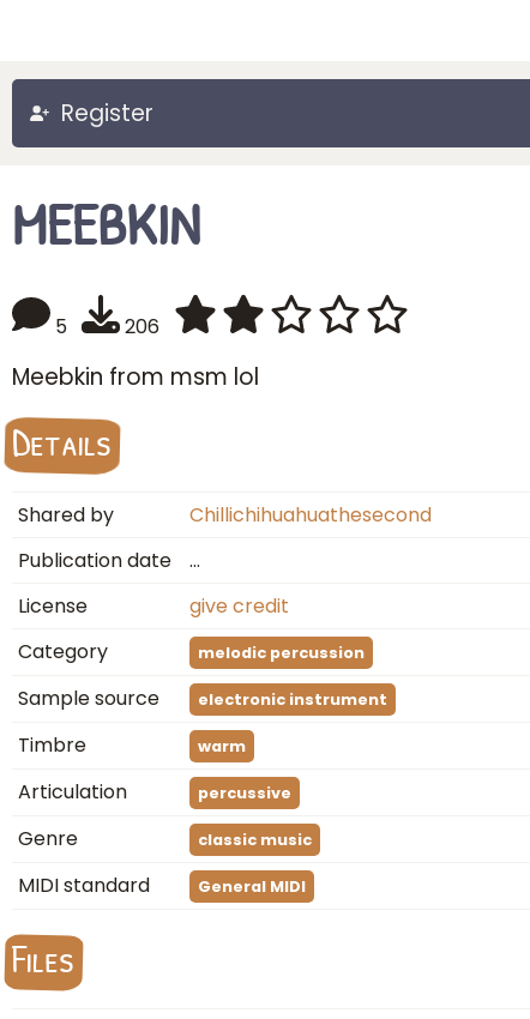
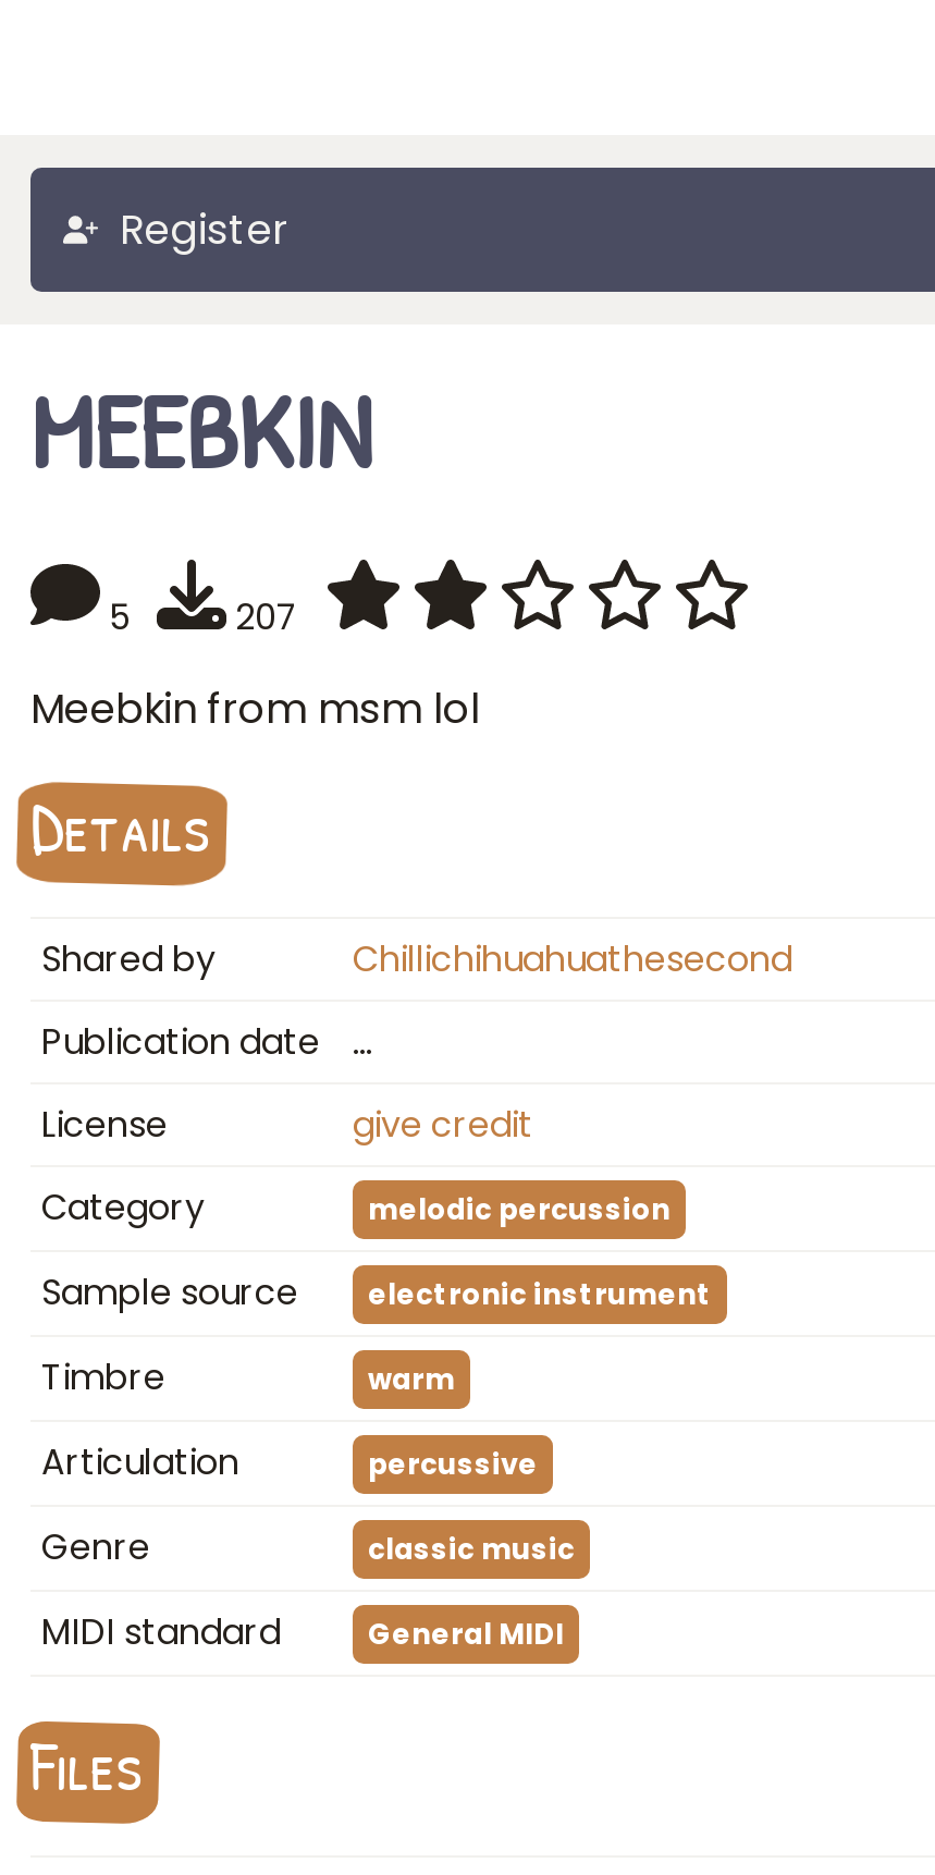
- 206
+ 207
